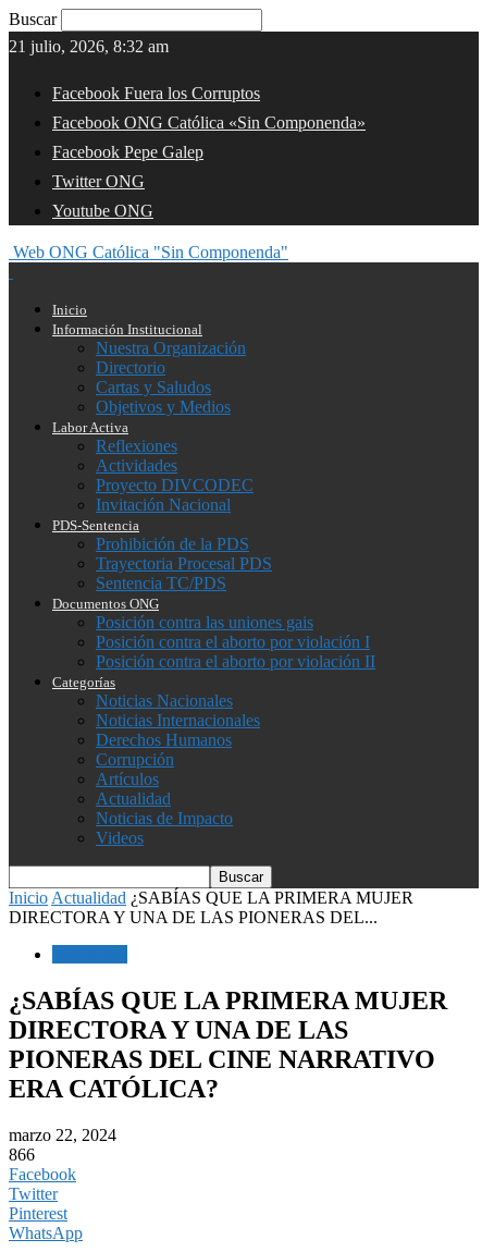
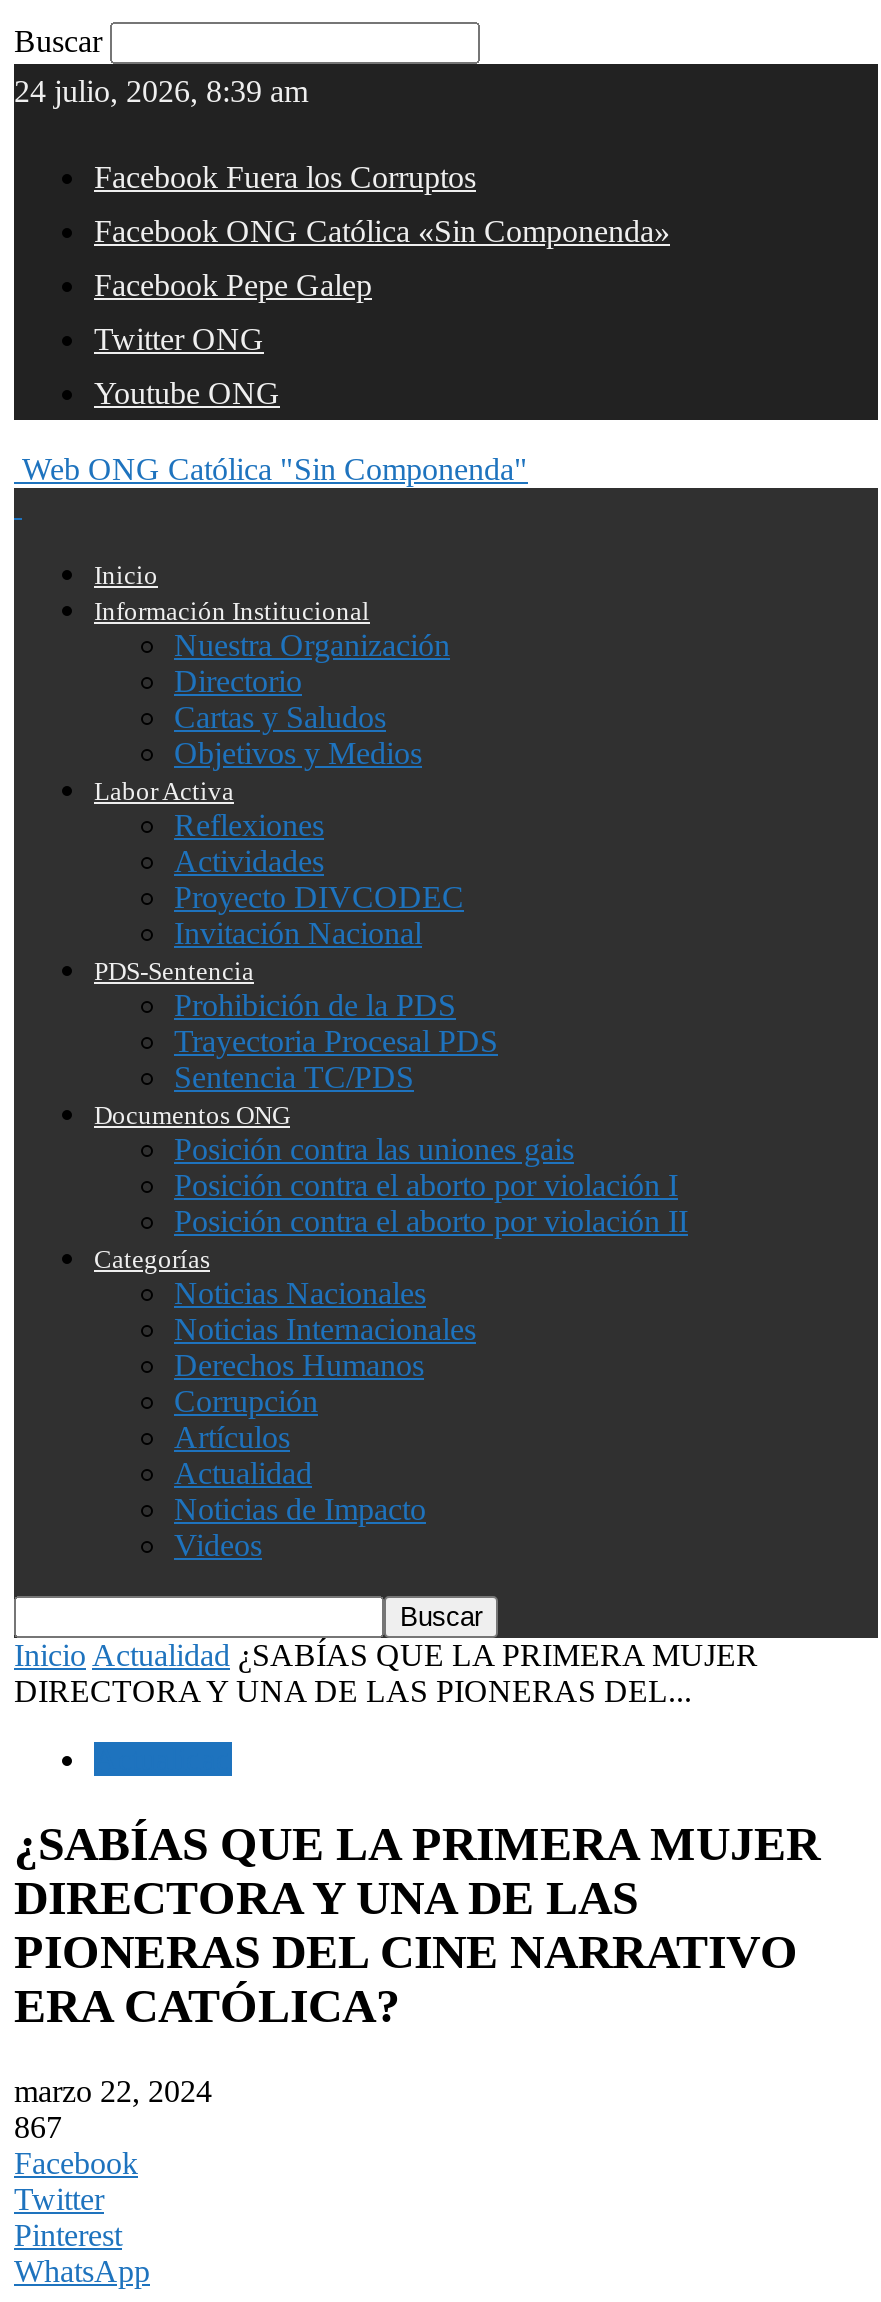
- 21 julio, 2026, 8:32 am
+ 24 julio, 2026, 8:39 am

- 866
+ 867
